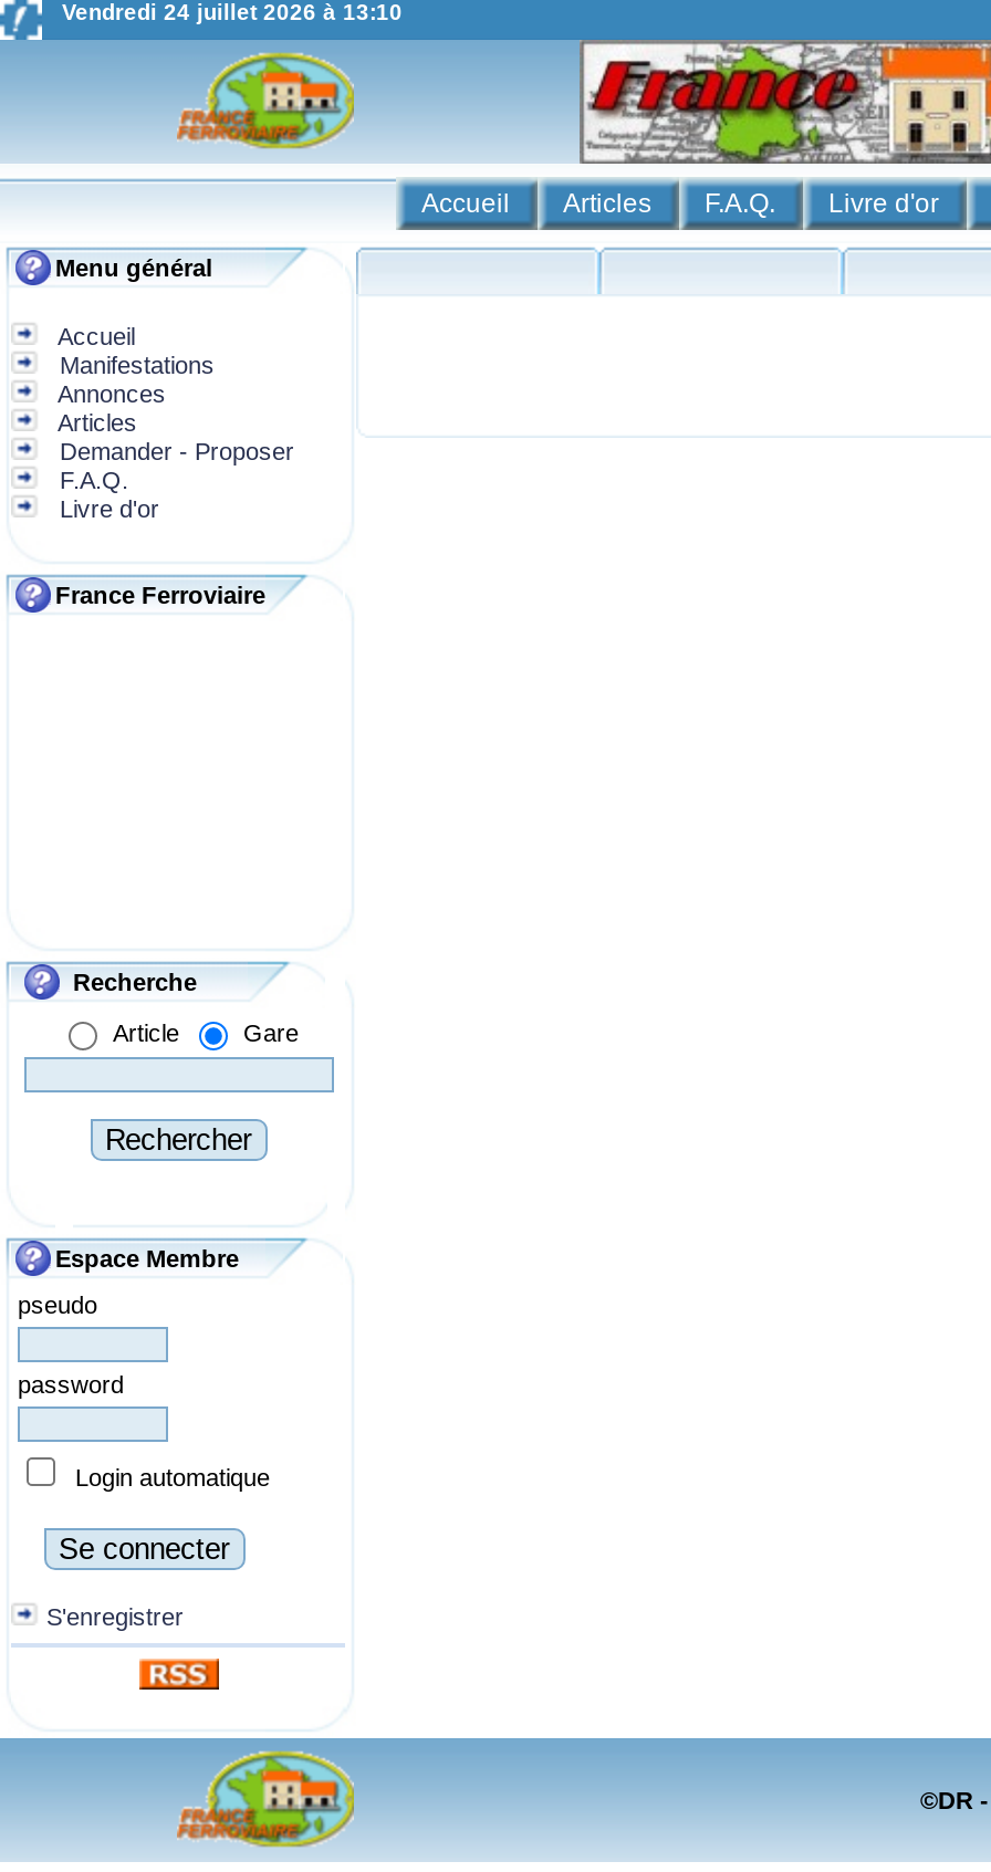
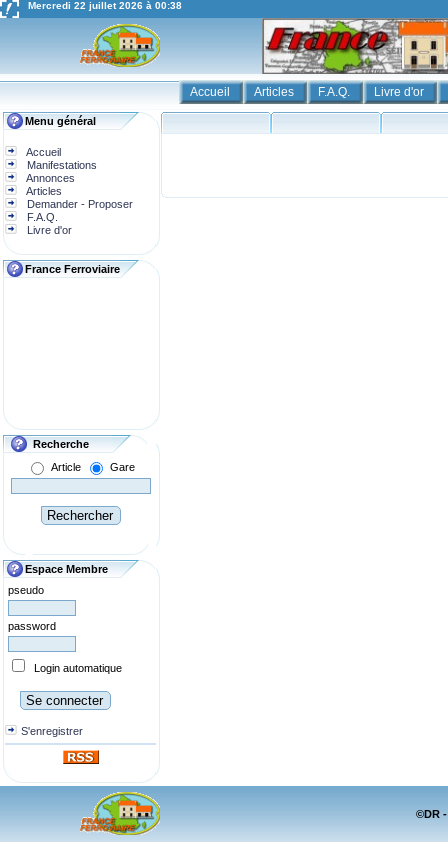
- Vendredi 24 juillet 2026 à 13:10
+ Mercredi 22 juillet 2026 à 00:38
